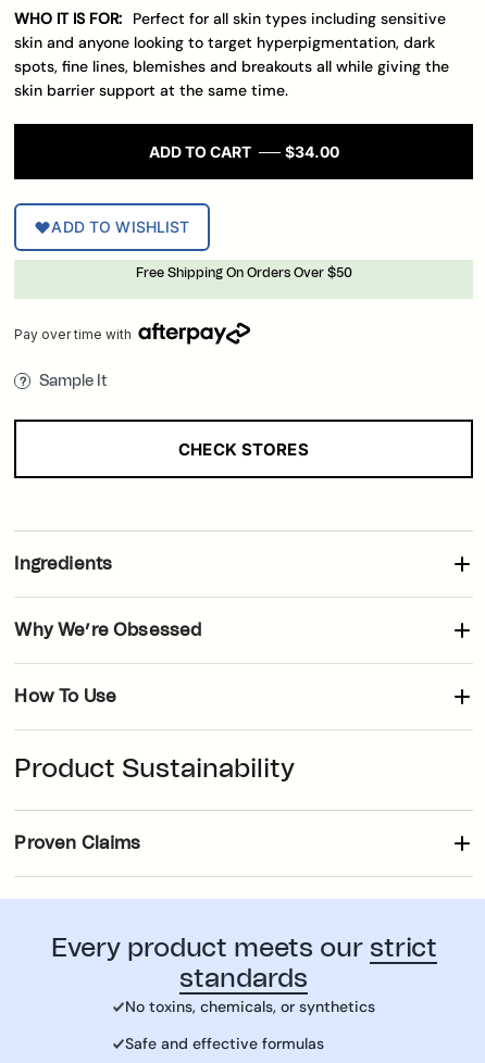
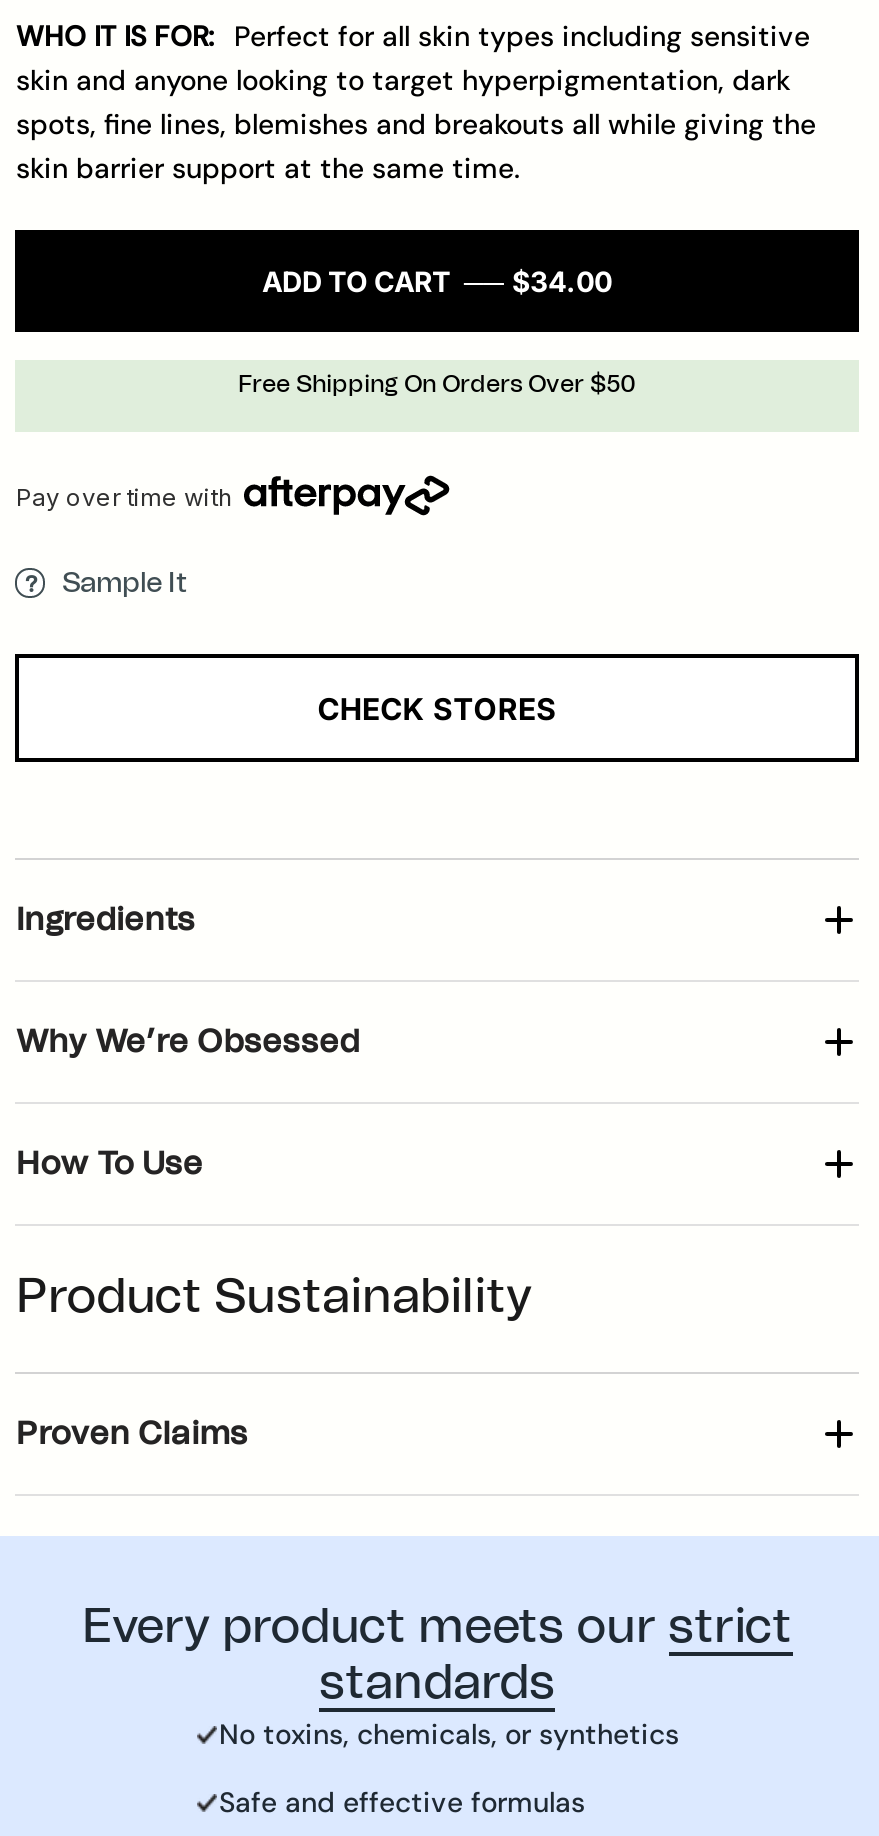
- ADD TO WISHLIST
